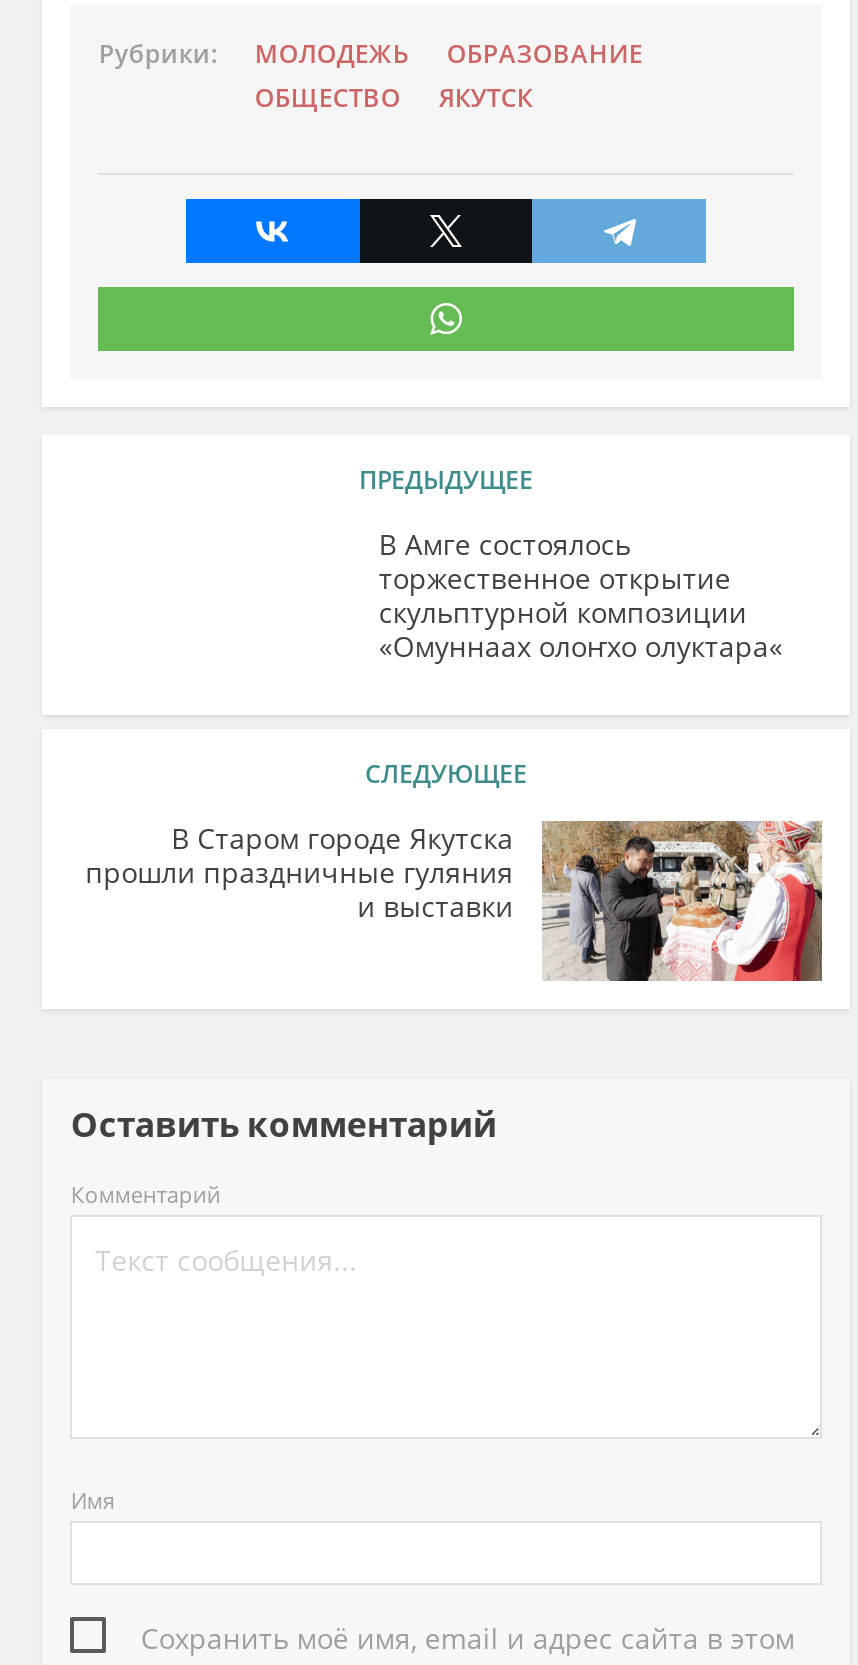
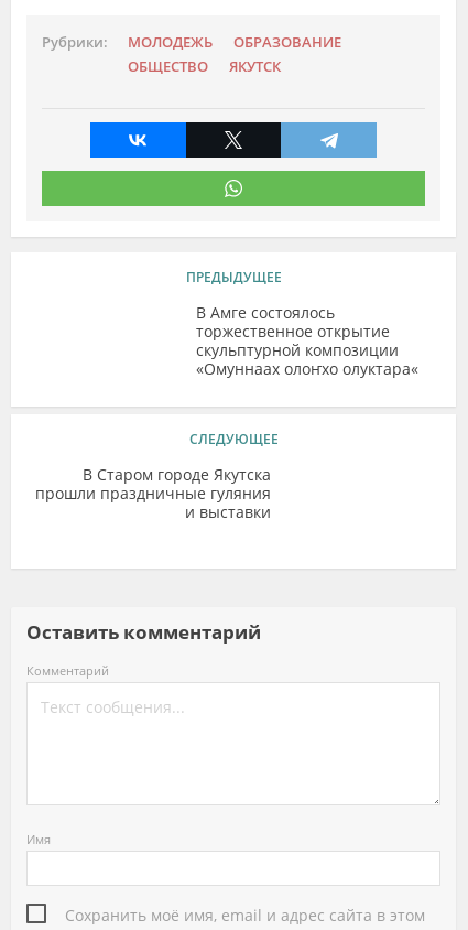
- [image]
